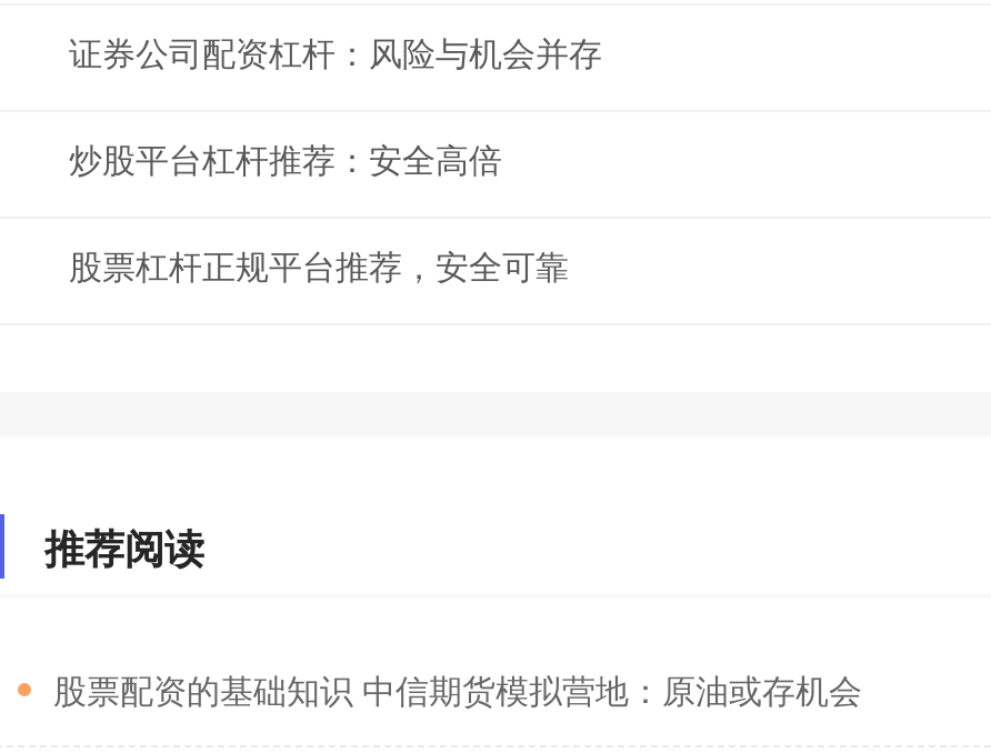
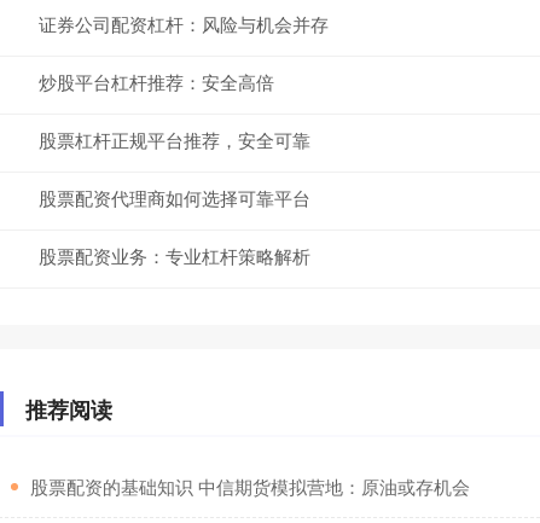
+ 股票配资代理商如何选择可靠平台
+ 股票配资业务：专业杠杆策略解析
